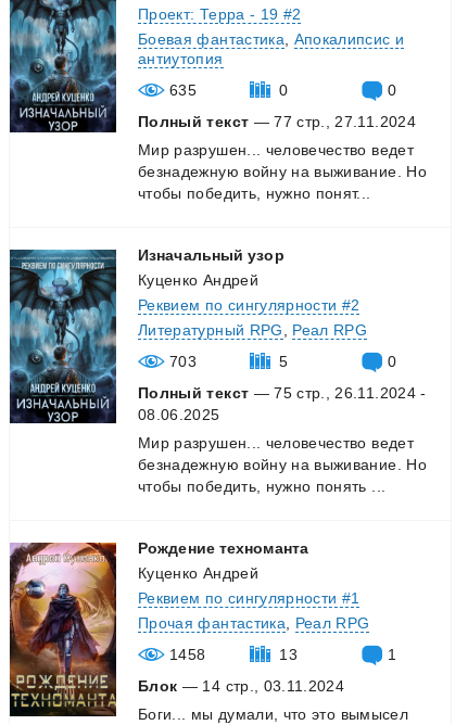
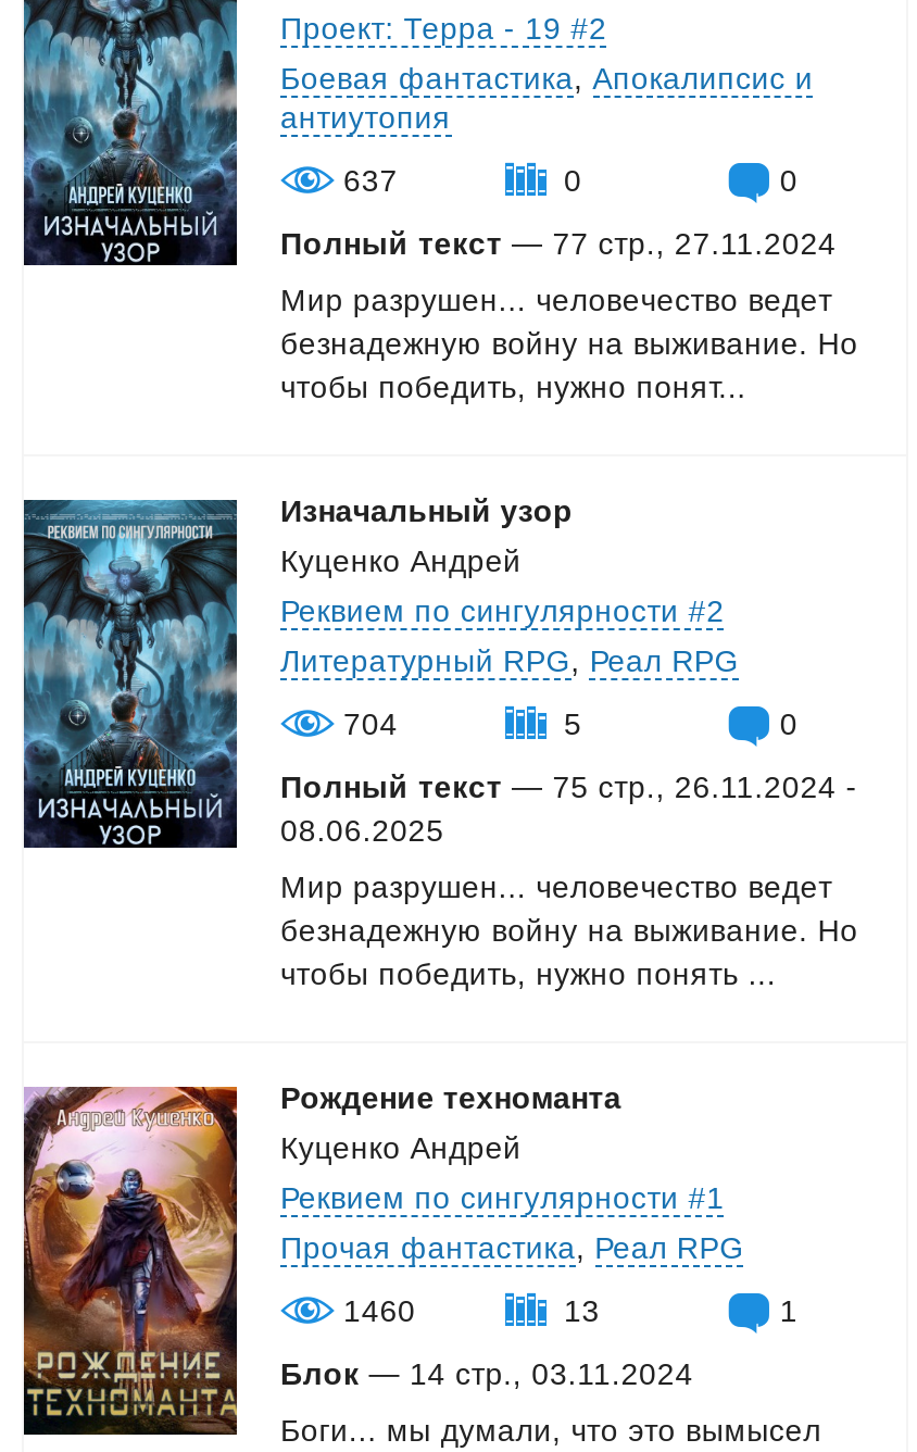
- 635
+ 637

- 703
+ 704

- 1458
+ 1460
